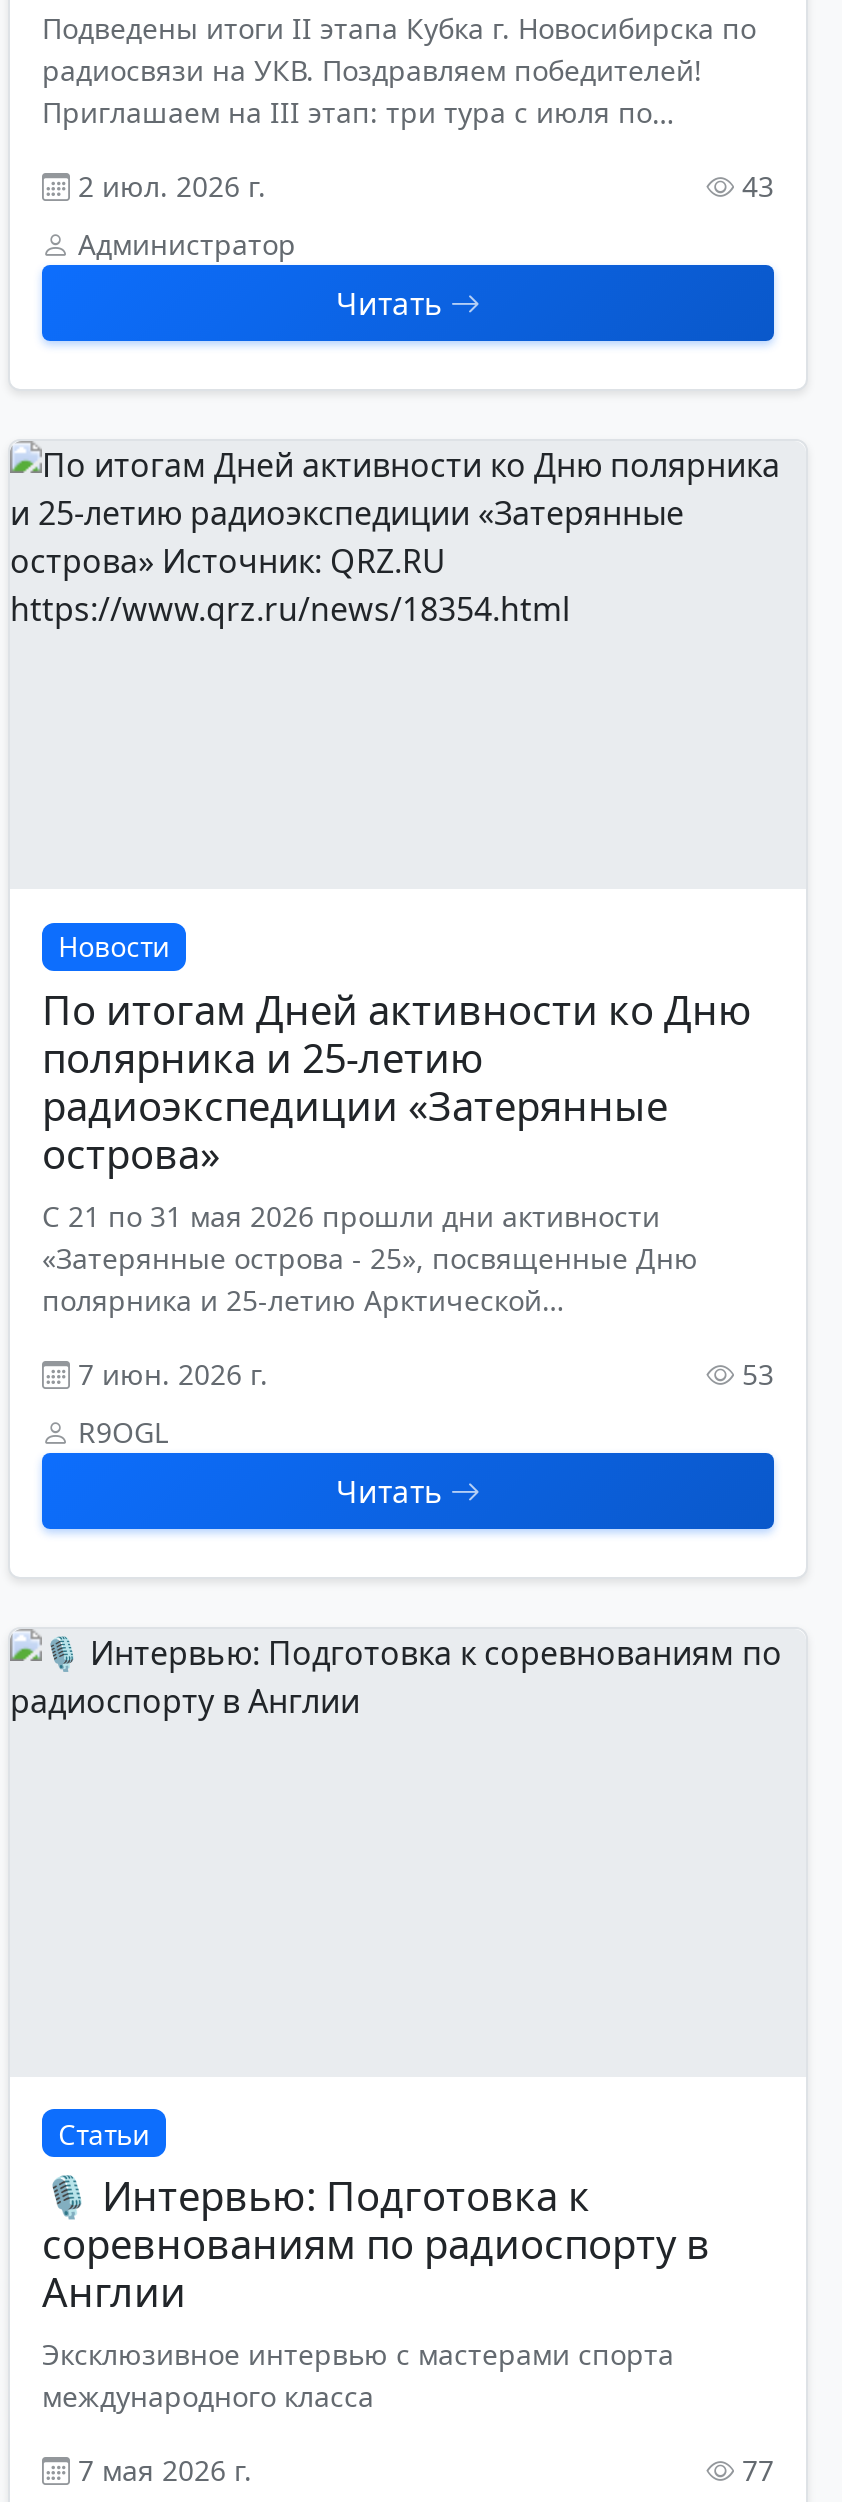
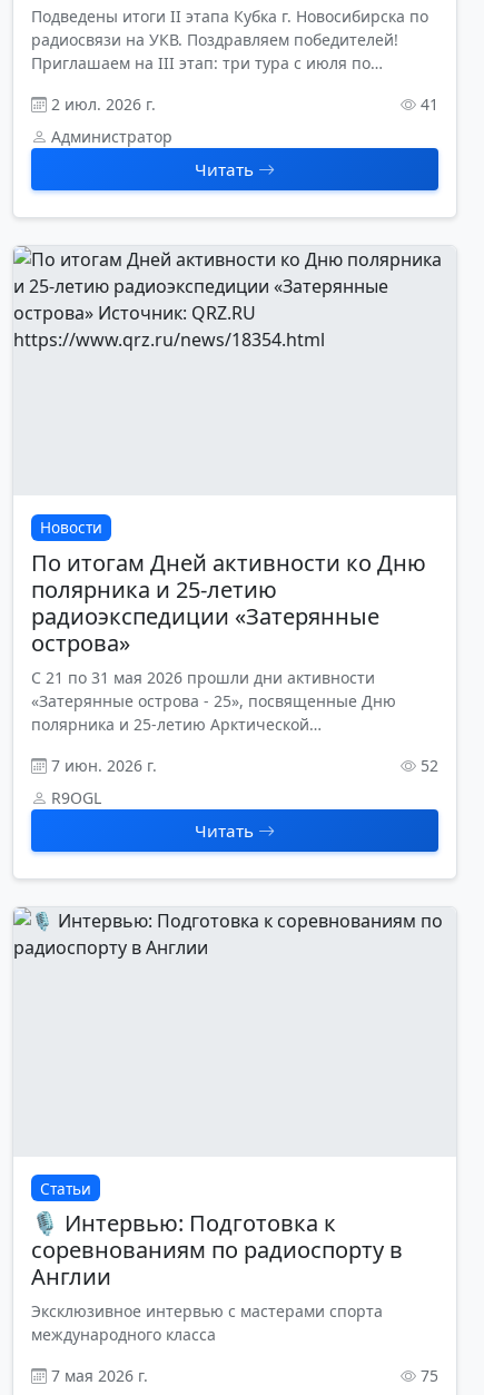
- 43
+ 41

- 53
+ 52

- 77
+ 75
